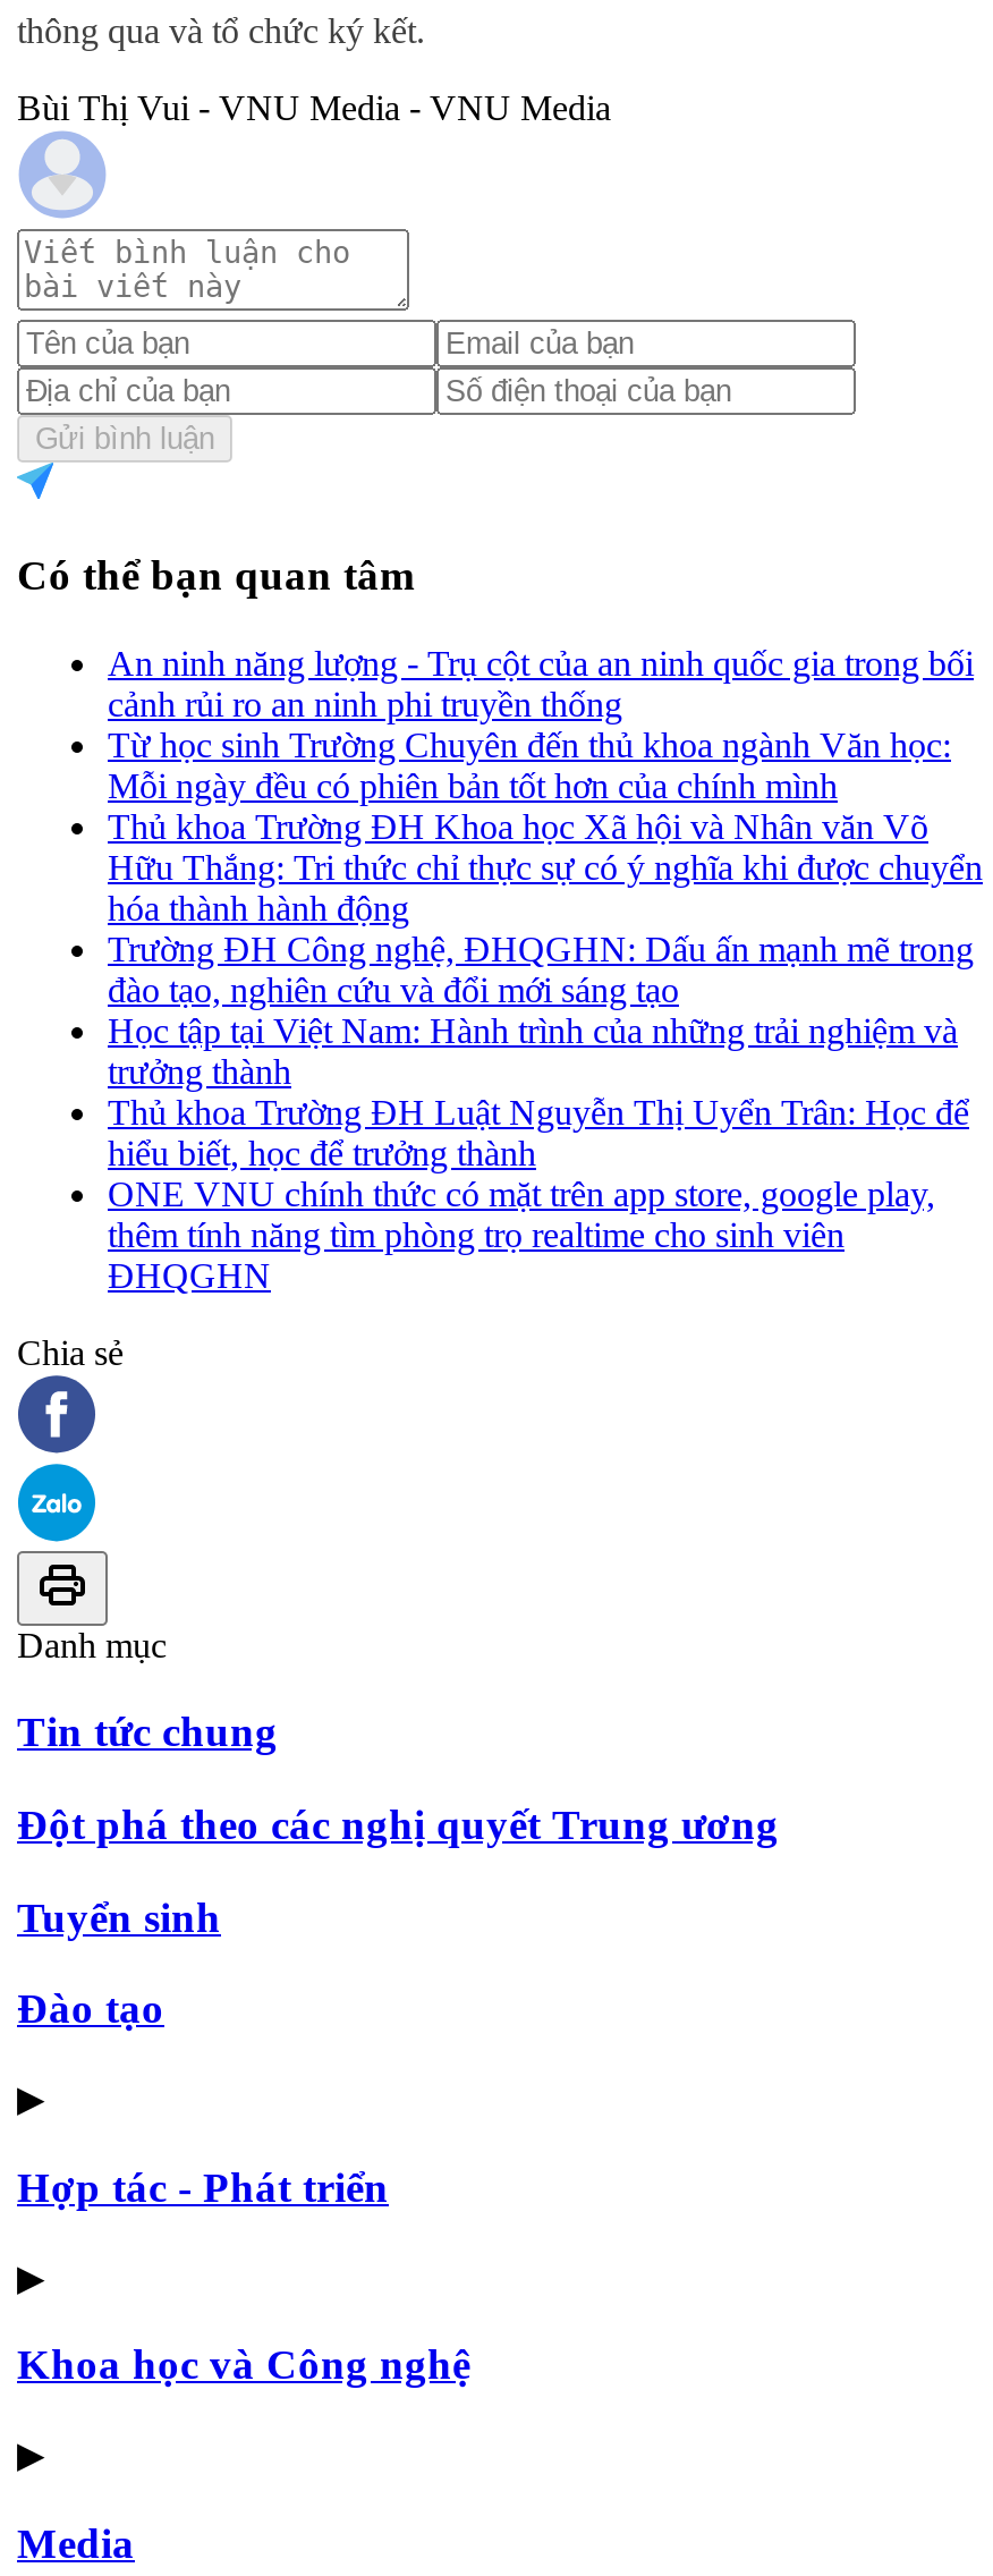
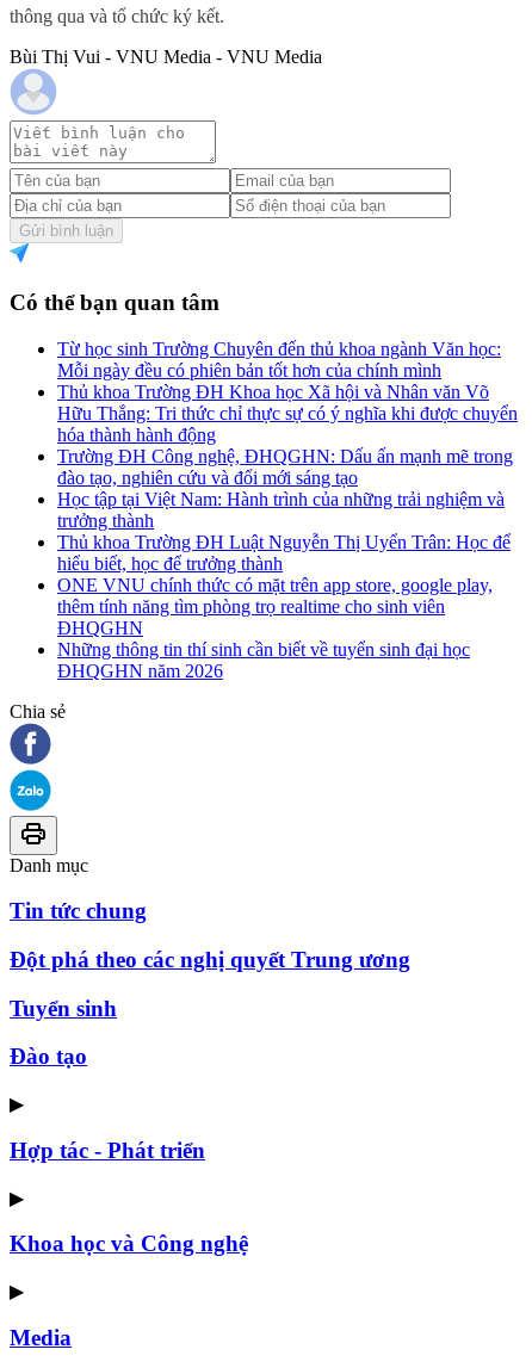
- An ninh năng lượng - Trụ cột của an ninh quốc gia trong bối
- cảnh rủi ro an ninh phi truyền thống

moved up: Từ học sinh Trường Chuyên đến thủ khoa ngành Văn học: | Mỗi ngày đều có phiên bản tốt hơn của chính mình | Thủ khoa Trường ĐH Khoa học Xã hội và Nhân văn Võ | ... | thêm tính năng tìm phòng trọ realtime cho sinh viên | ĐHQGHN

+ Những thông tin thí sinh cần biết về tuyển sinh đại học
+ ĐHQGHN năm 2026
